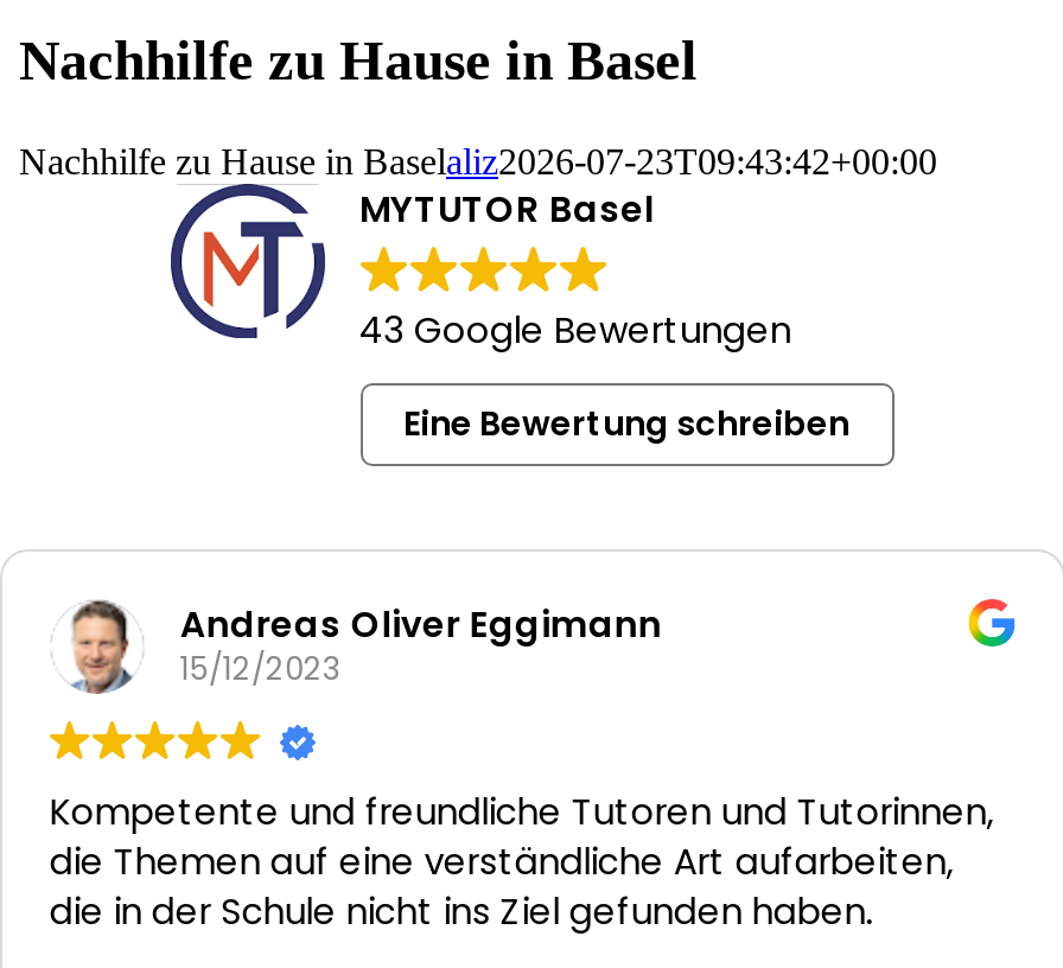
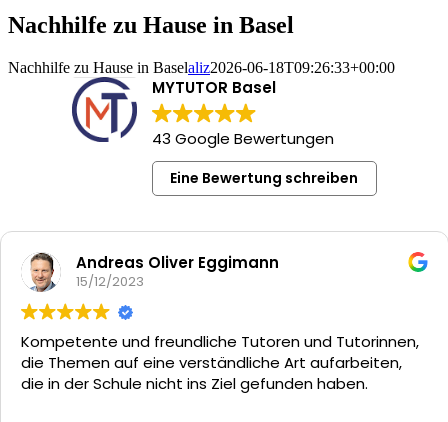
- Nachhilfe zu Hause in Baselaliz2026-07-23T09:43:42+00:00
+ Nachhilfe zu Hause in Baselaliz2026-06-18T09:26:33+00:00
